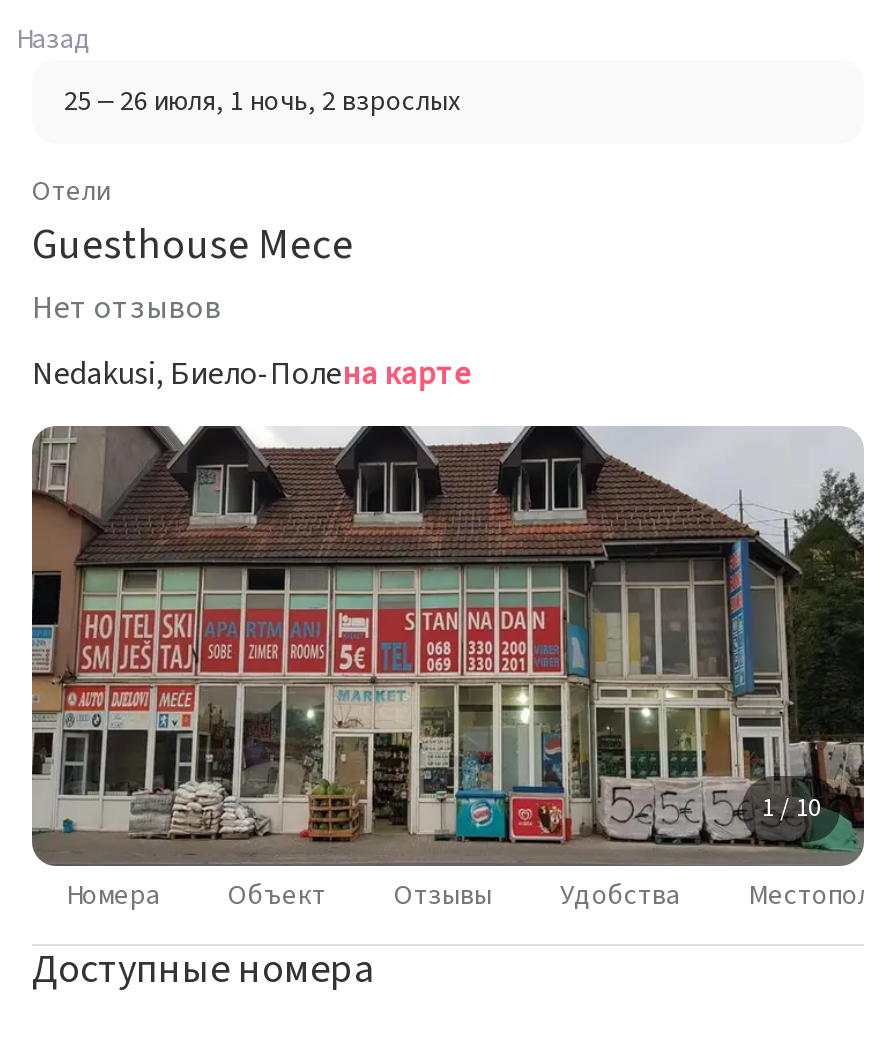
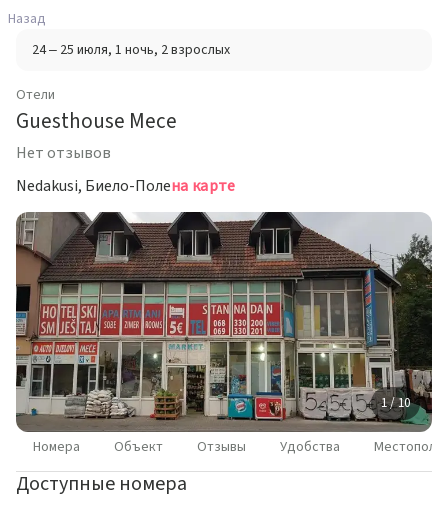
- 25 – 26 июля, 1 ночь, 2 взрослых
+ 24 – 25 июля, 1 ночь, 2 взрослых
